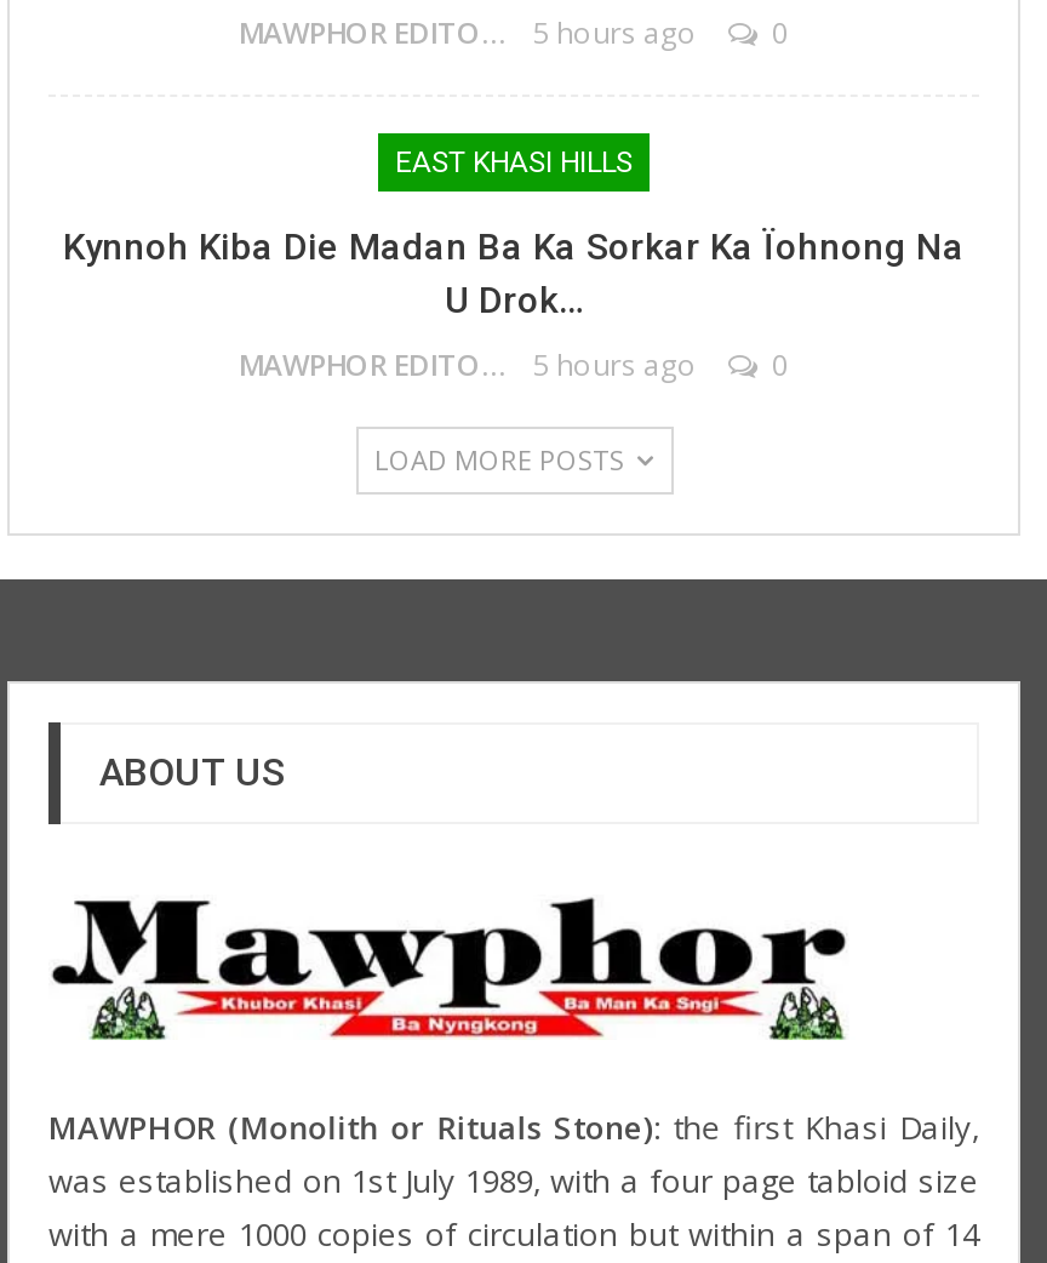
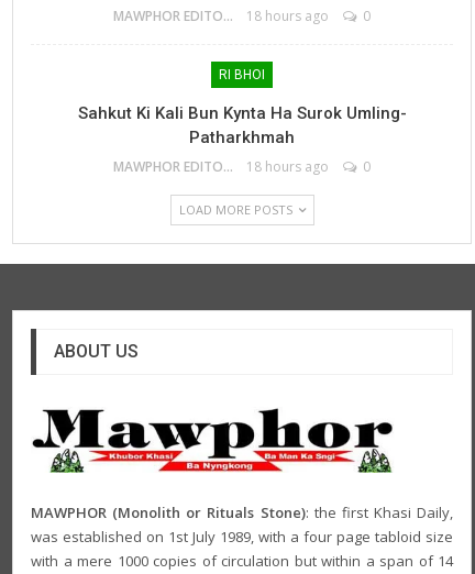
- 5 hours ago
+ 18 hours ago

- EAST KHASI HILLS
+ RI BHOI

- Kynnoh Kiba Die Madan Ba Ka Sorkar Ka Ïohnong Na
- U Drok…
+ Sahkut Ki Kali Bun Kynta Ha Surok Umling-
+ Patharkhmah

- 5 hours ago
+ 18 hours ago
